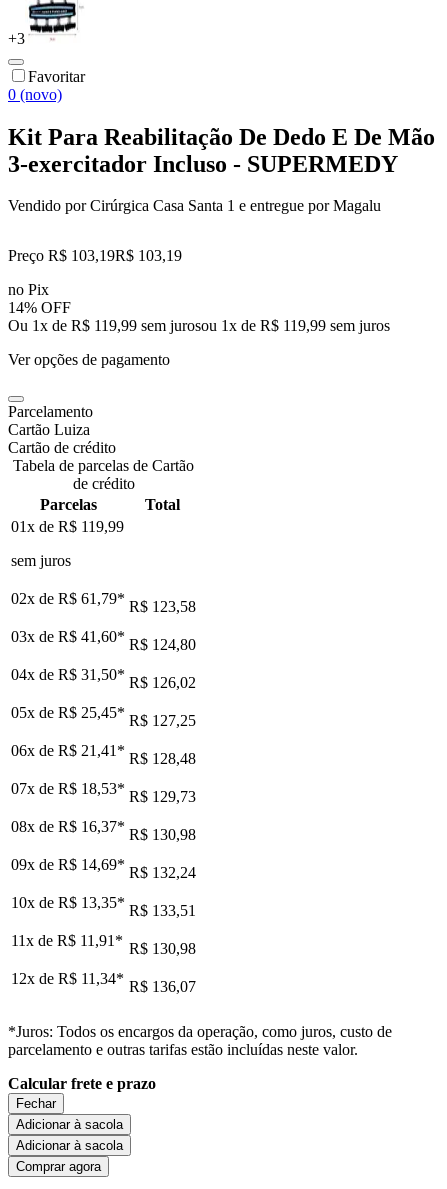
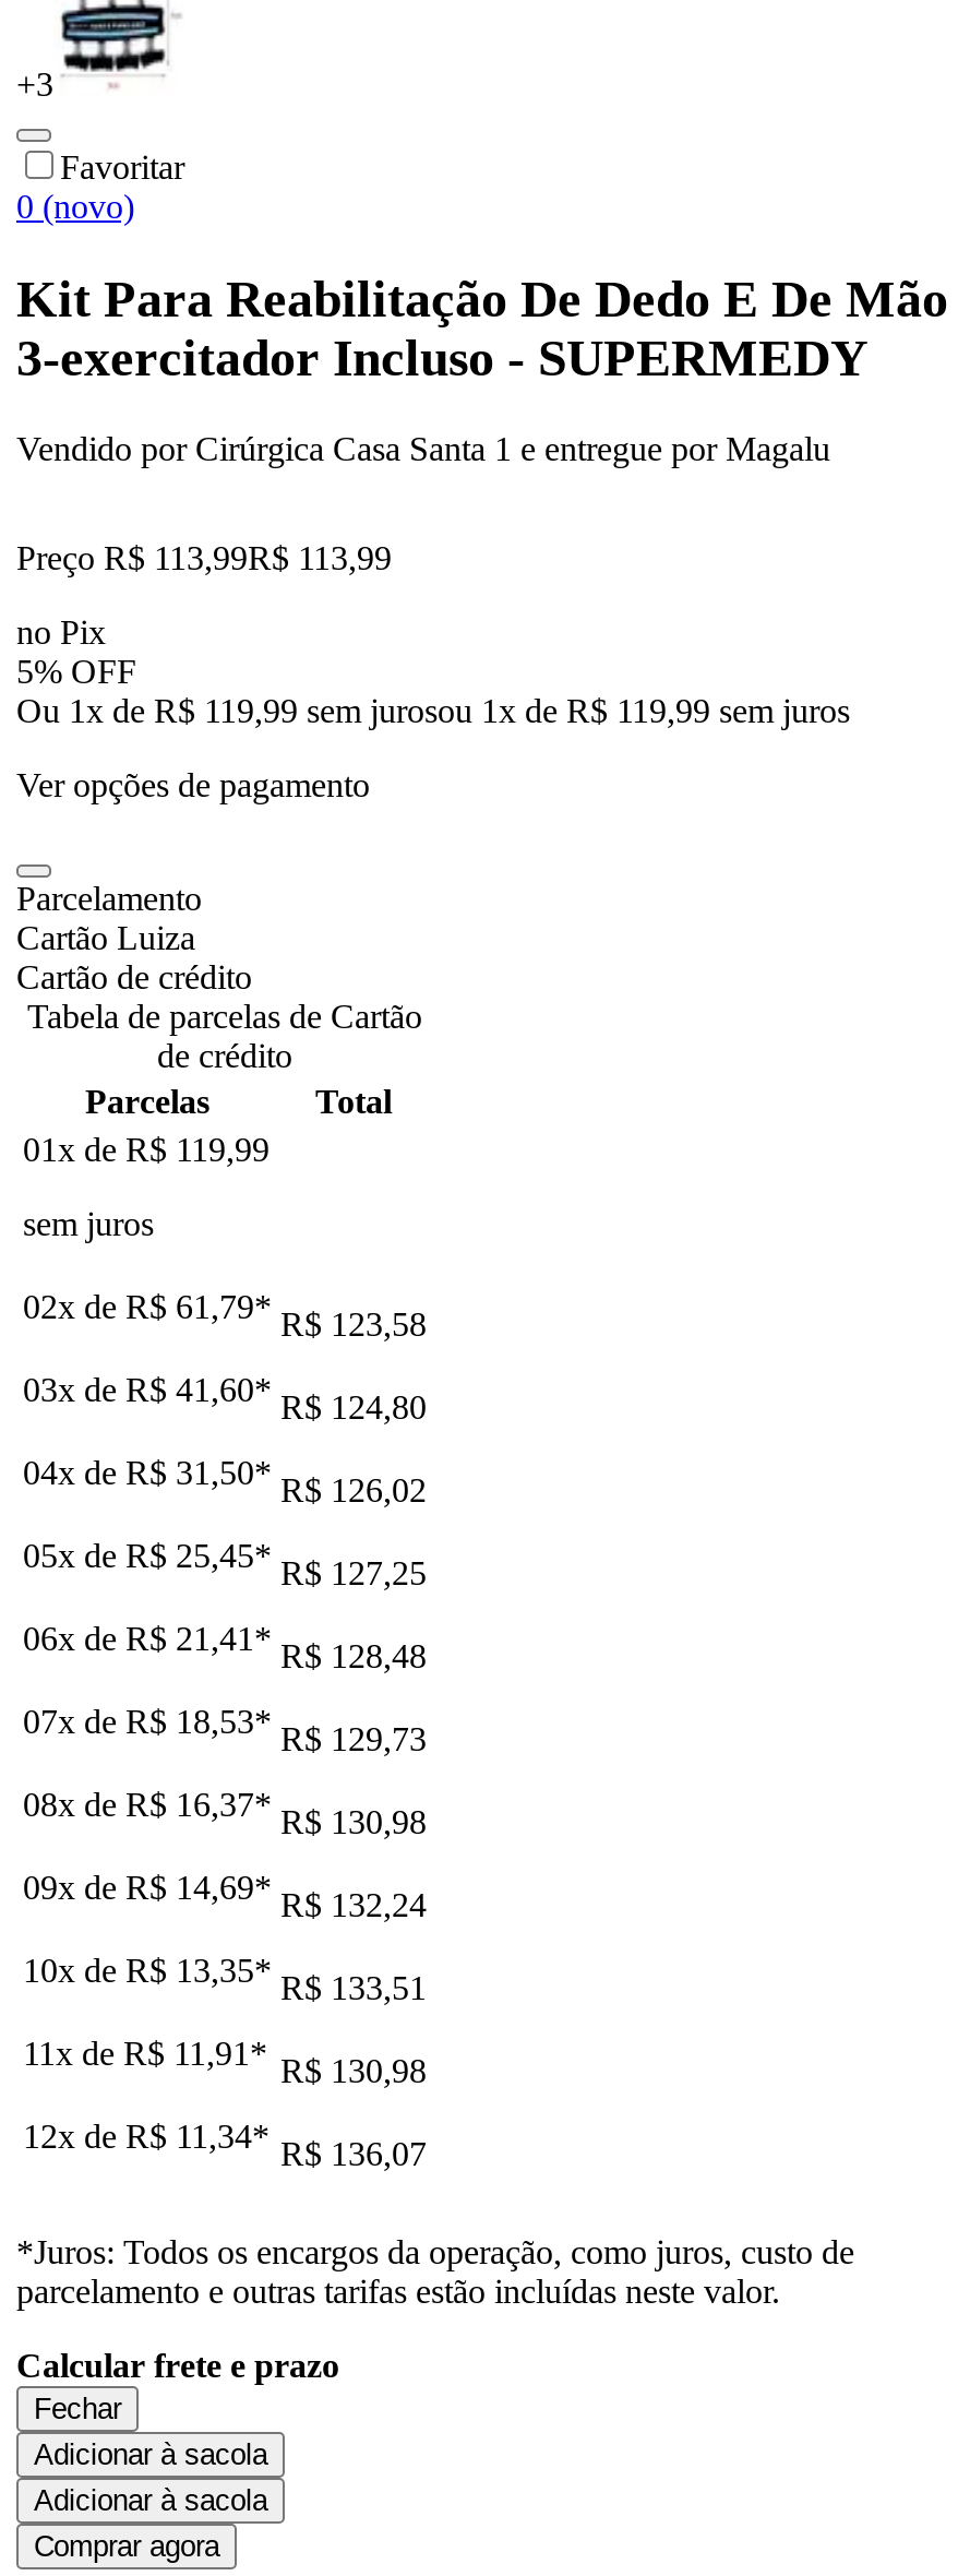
- Preço R$ 103,19R$ 103,19
+ Preço R$ 113,99R$ 113,99

- 14% OFF
+ 5% OFF
